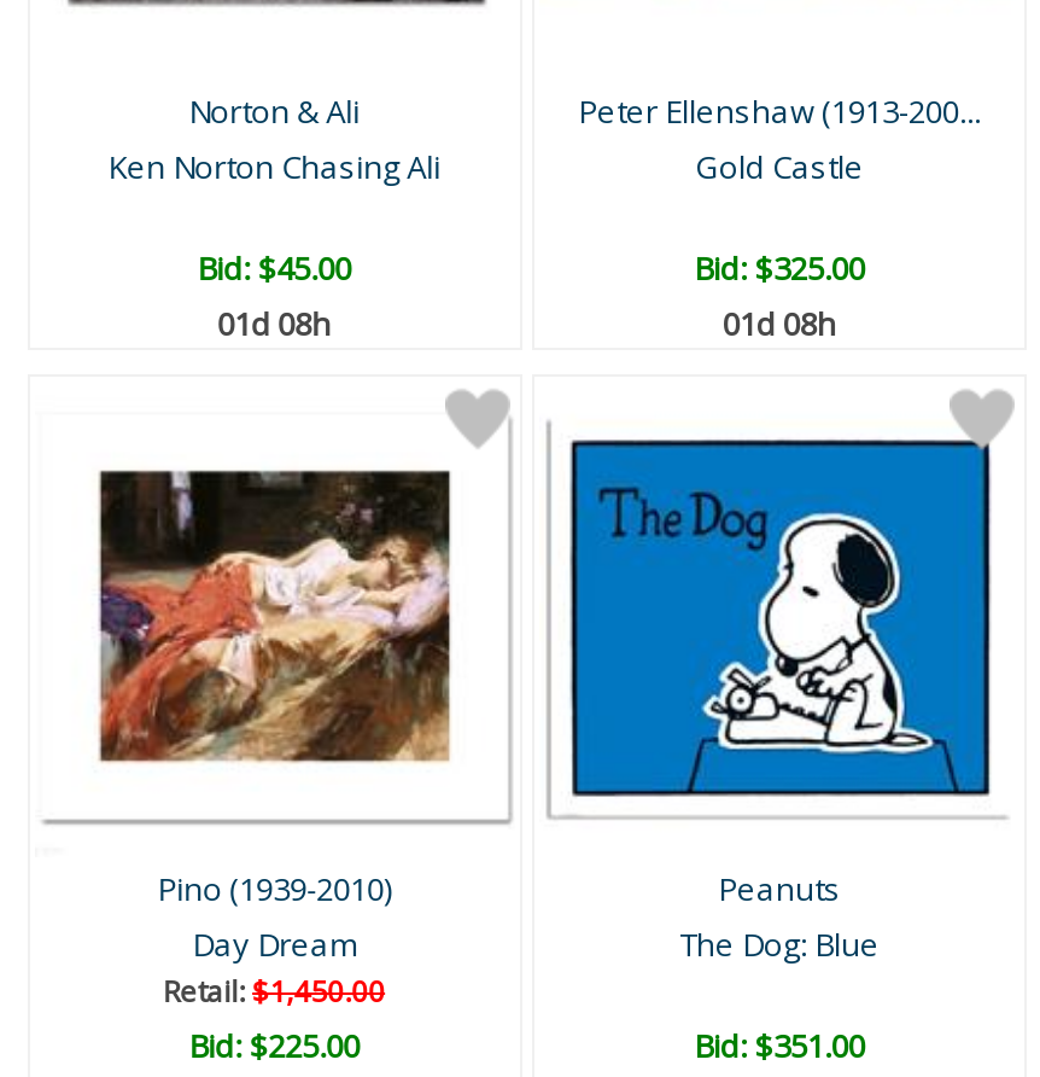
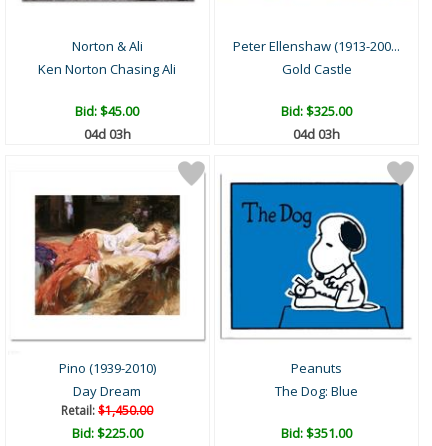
- 01d 08h
+ 04d 03h

- 01d 08h
+ 04d 03h
